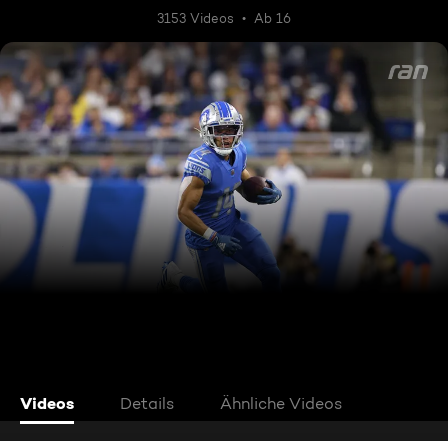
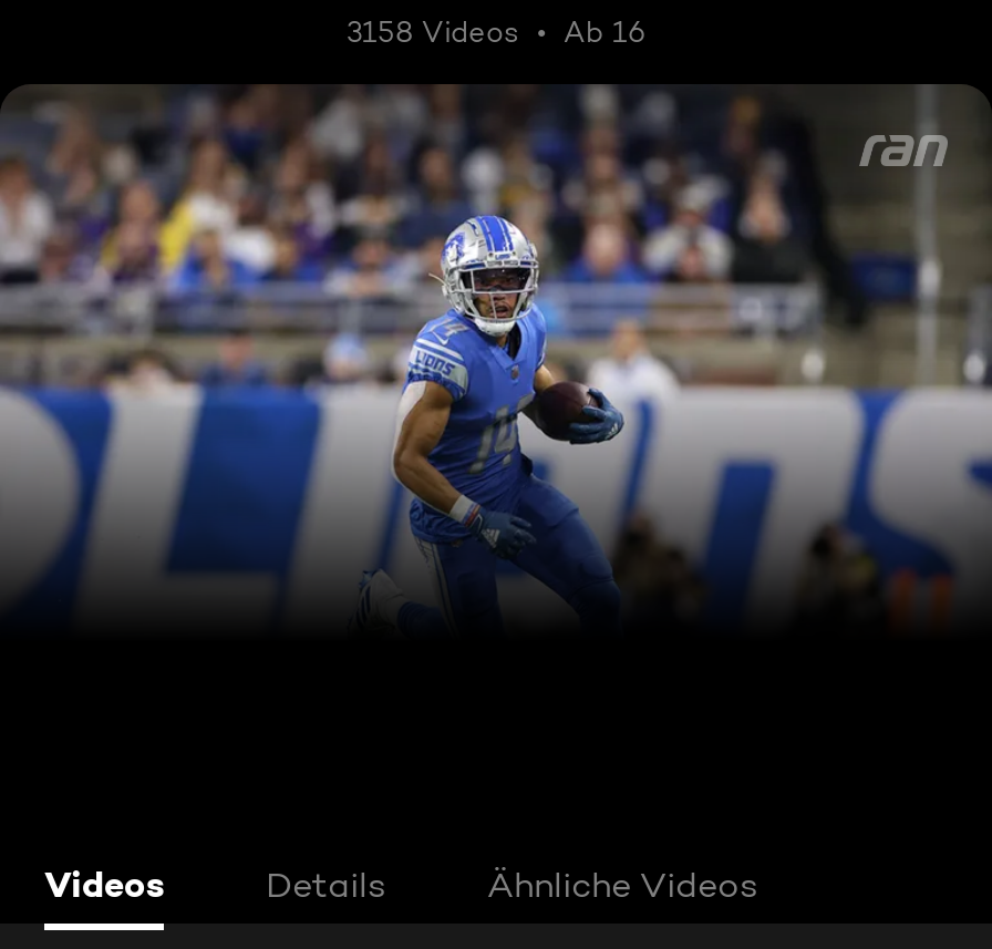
- 3153 Videos Ab 16
+ 3158 Videos Ab 16
